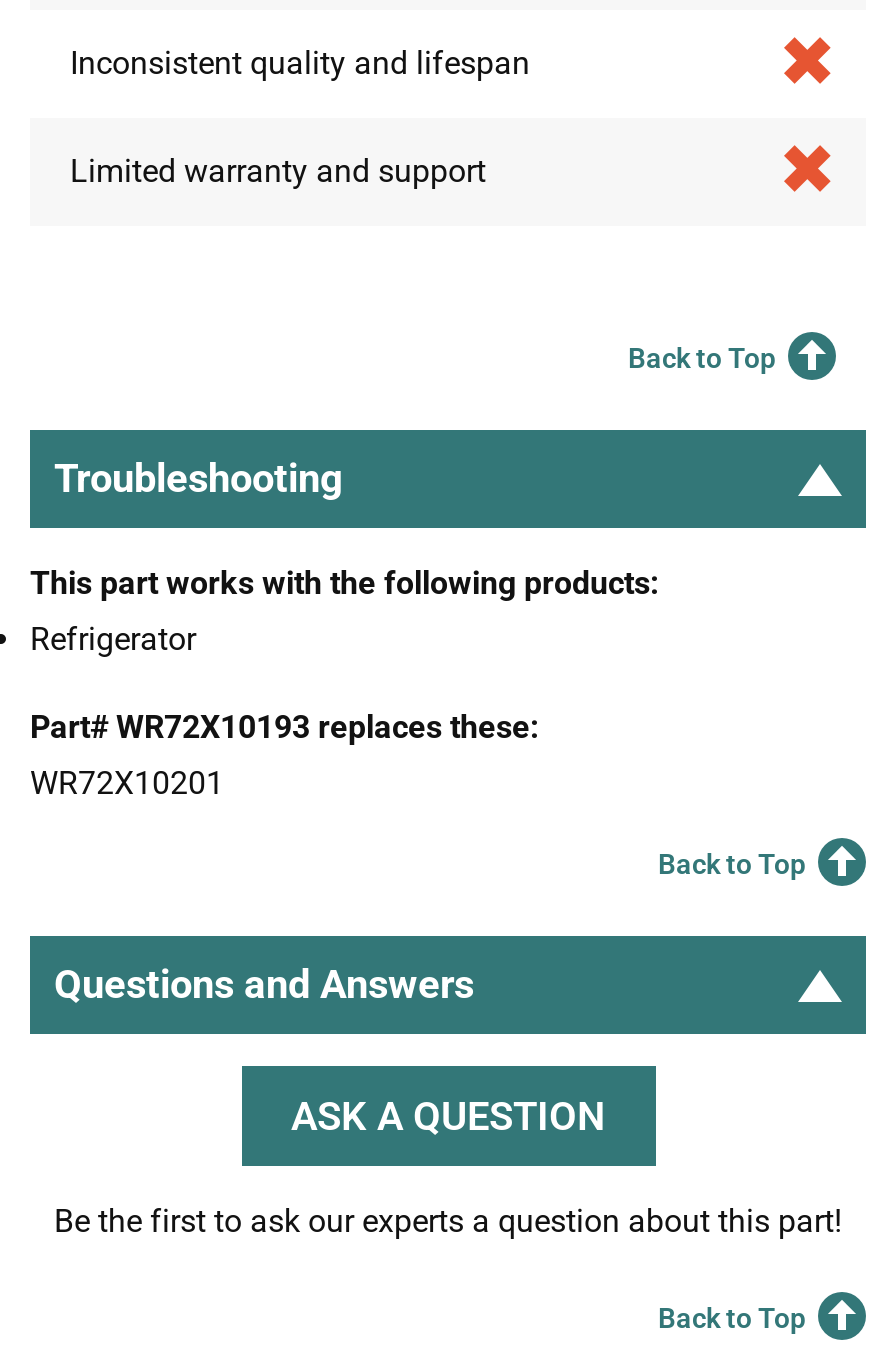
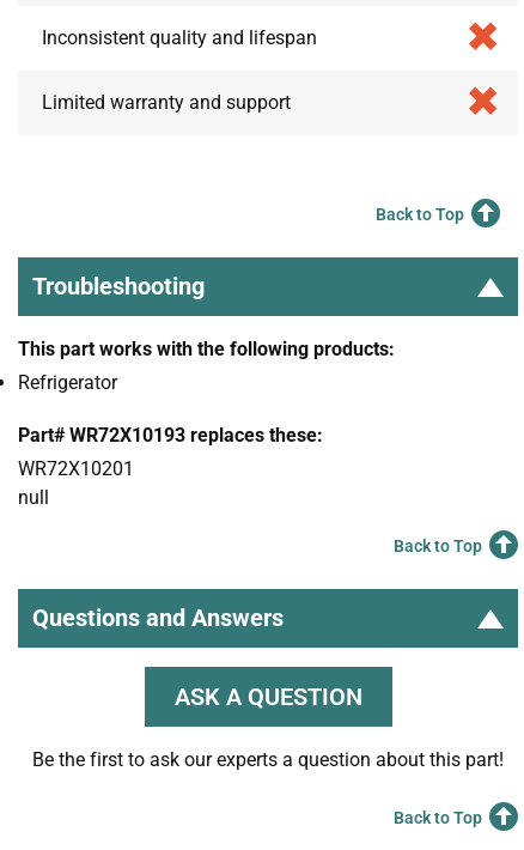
+ null
